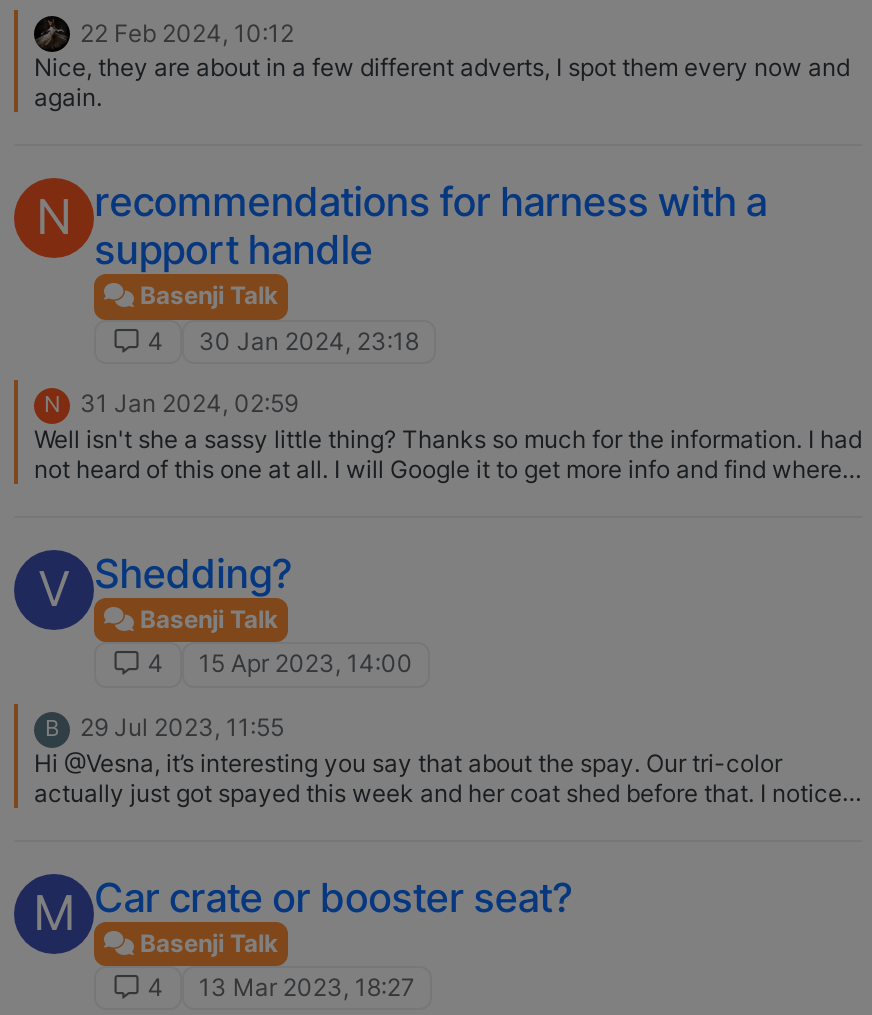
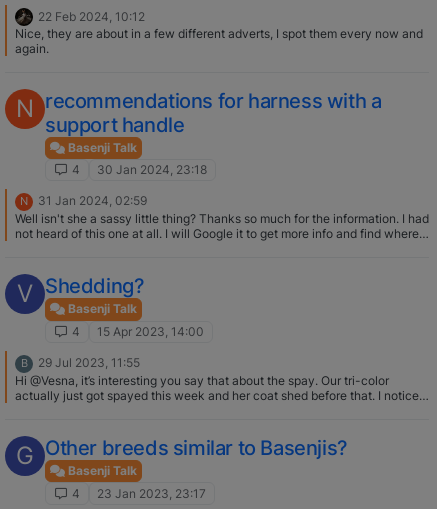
- M Car crate or booster seat?
+ G Other breeds similar to Basenjis?

- 4 13 Mar 2023, 18:27
+ 4 23 Jan 2023, 23:17
